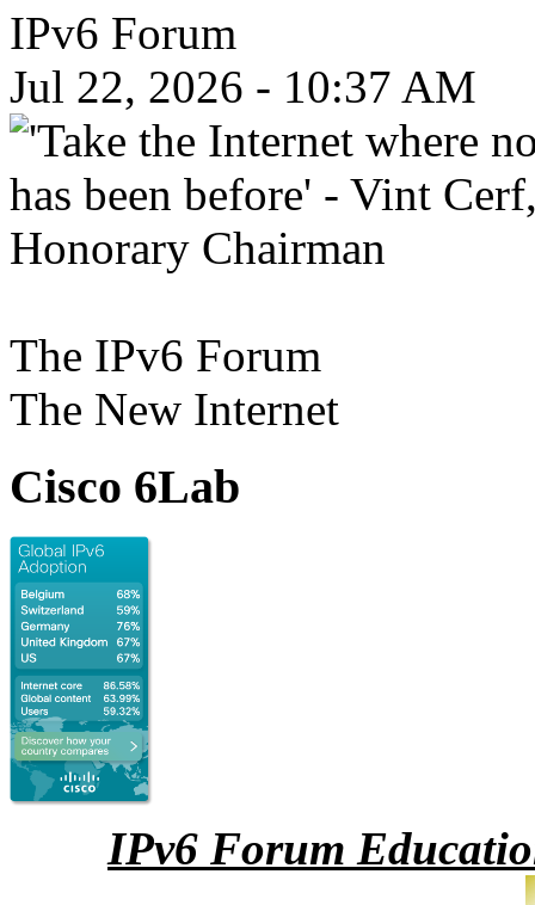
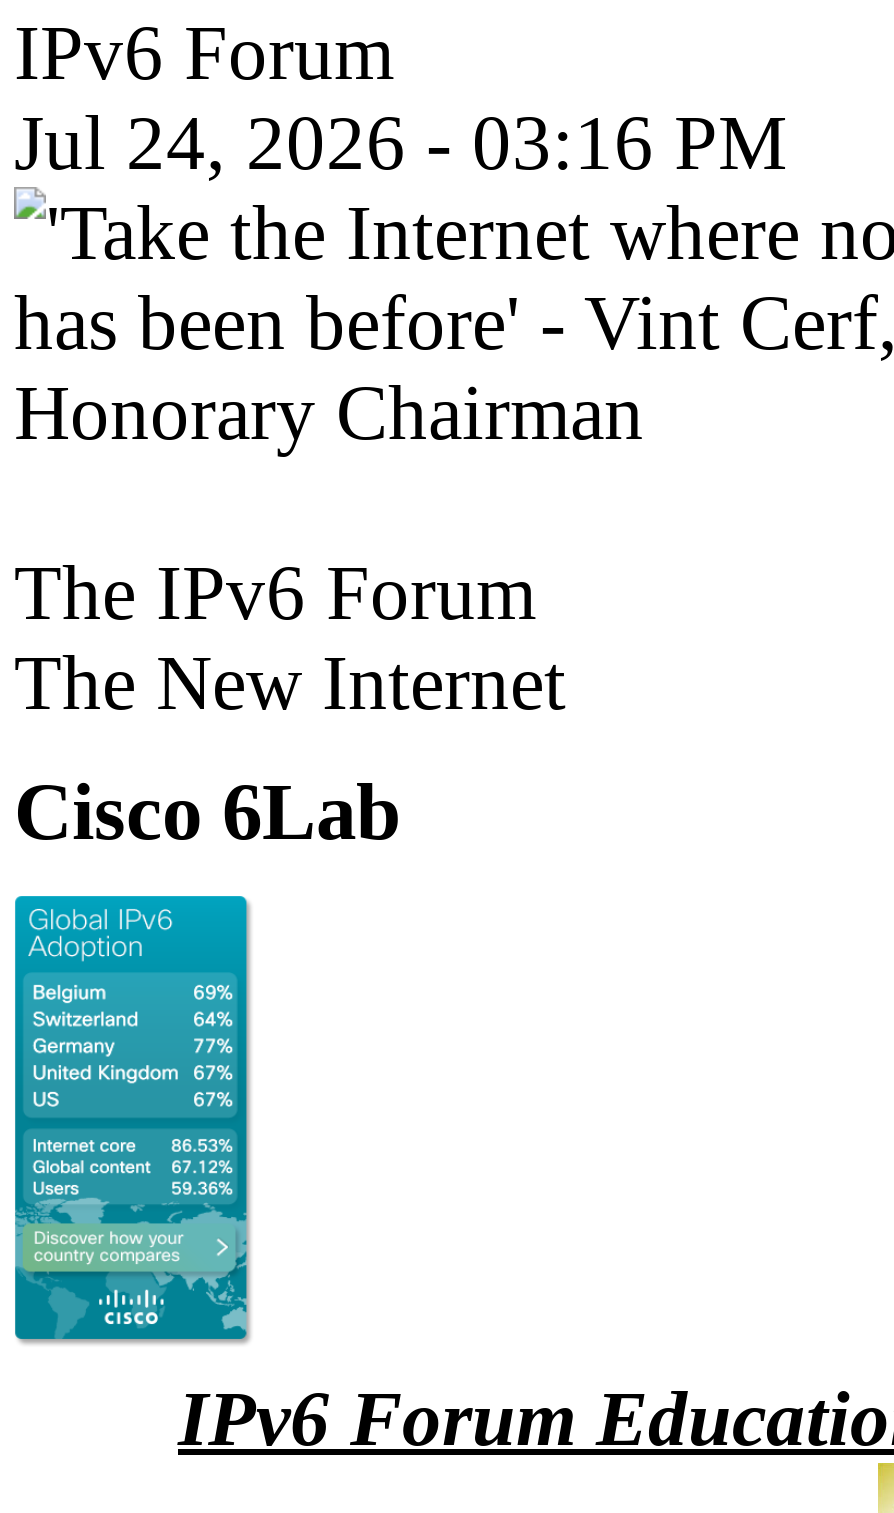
- Jul 22, 2026 - 10:37 AM
+ Jul 24, 2026 - 03:16 PM
